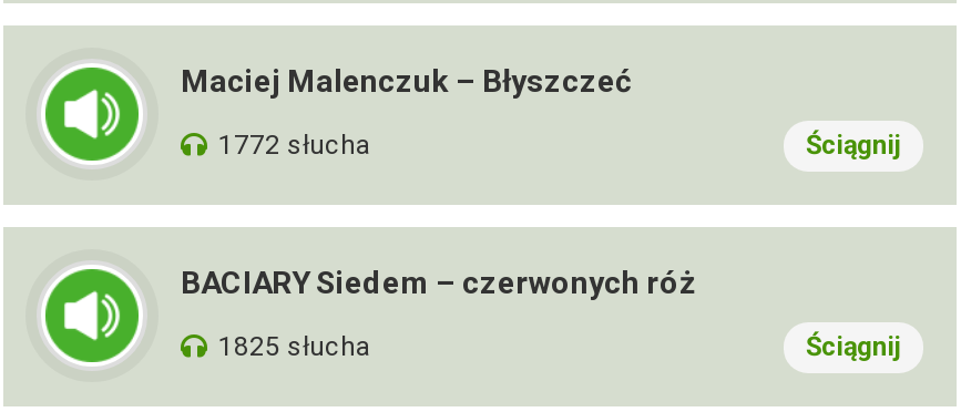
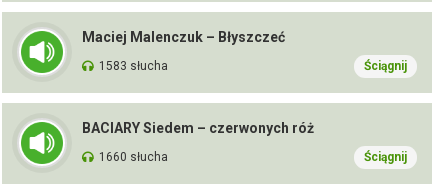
- 1772 słucha
+ 1583 słucha

- 1825 słucha
+ 1660 słucha
